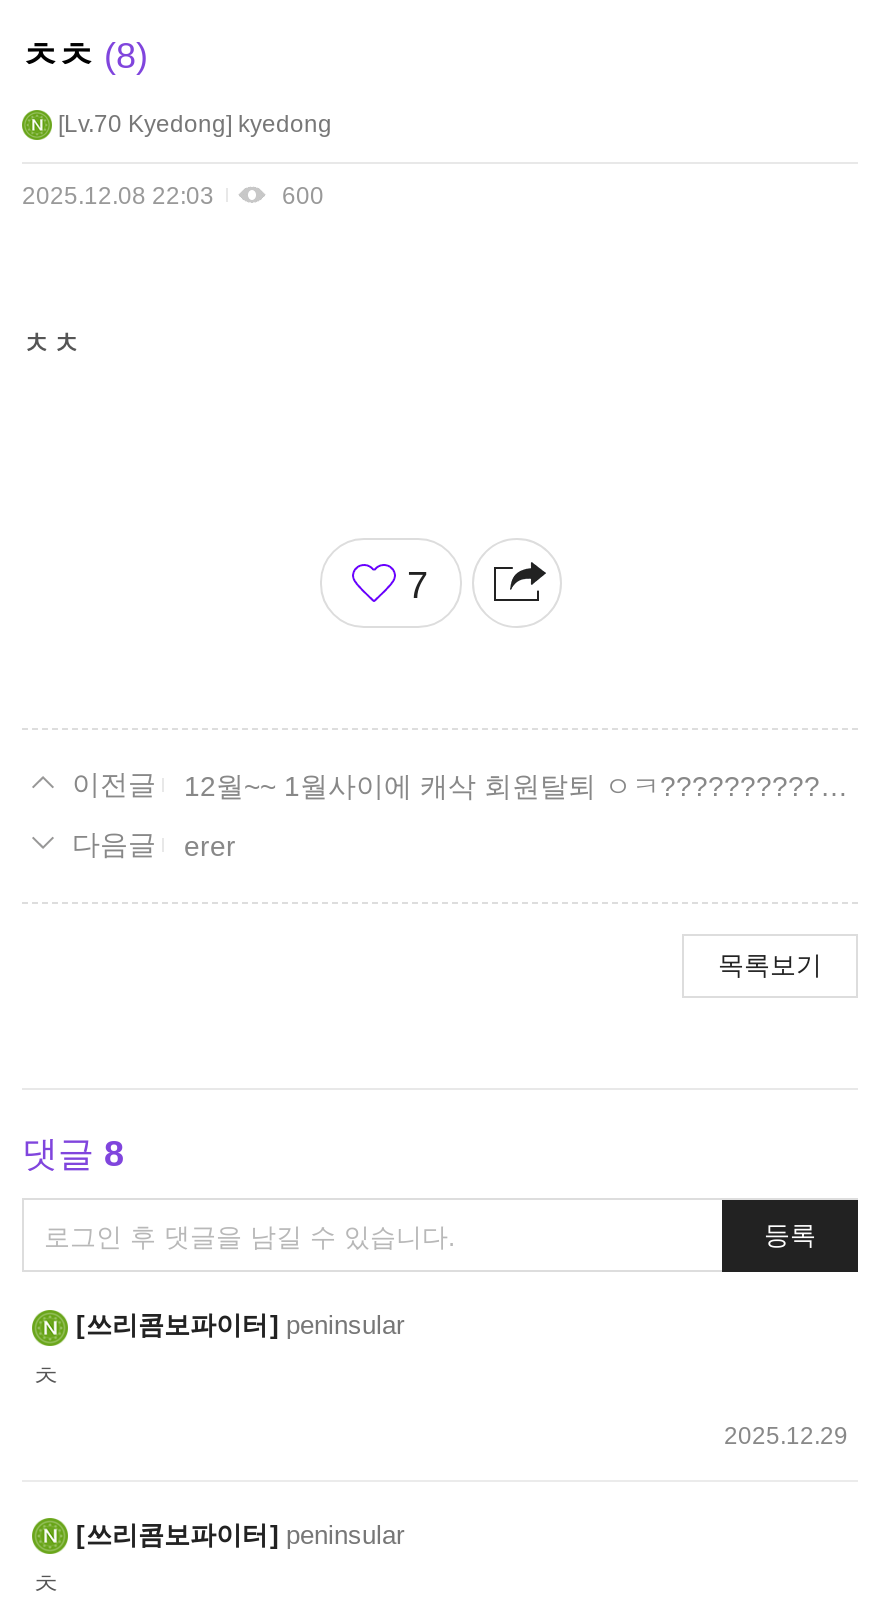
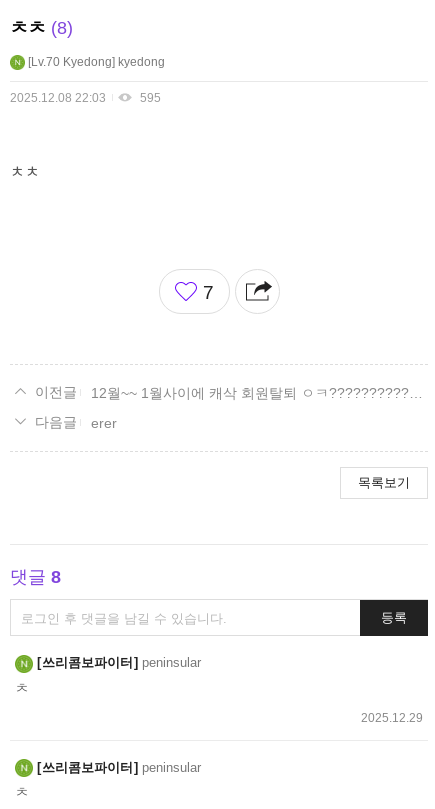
- 600
+ 595
